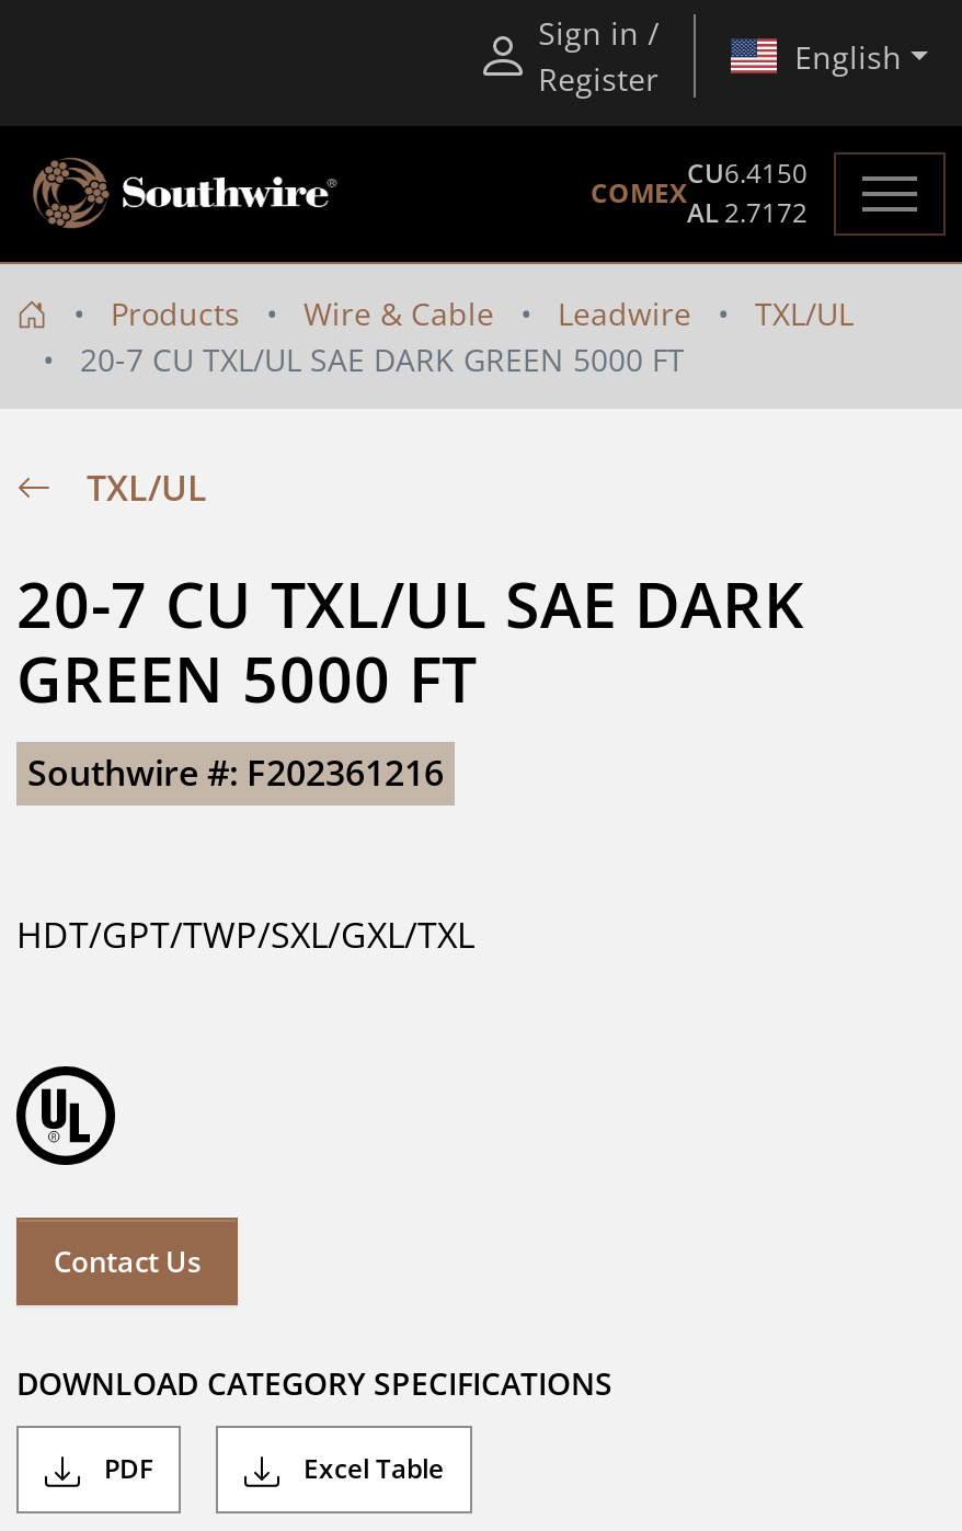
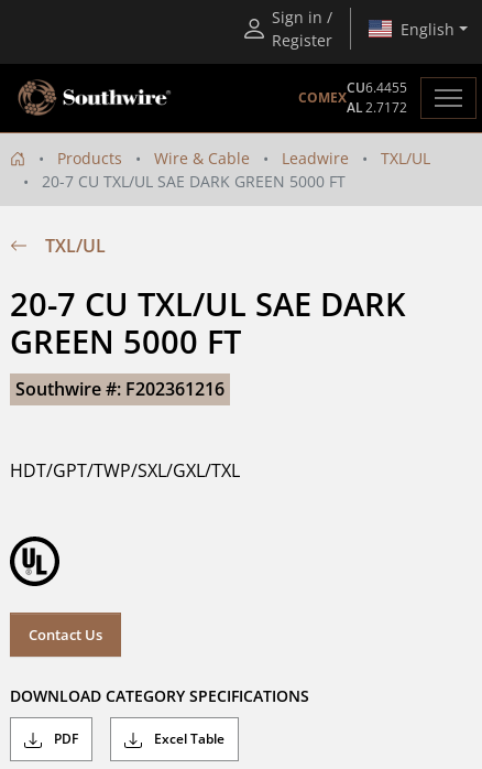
- CU6.4150
+ CU6.4455
